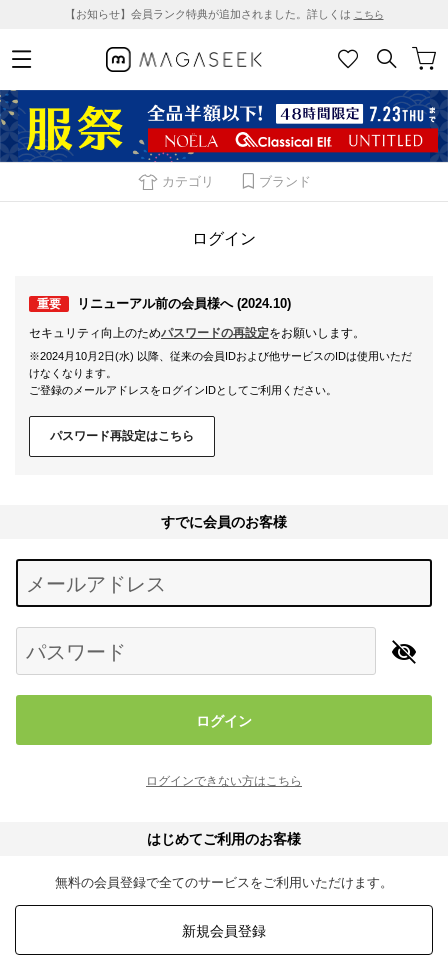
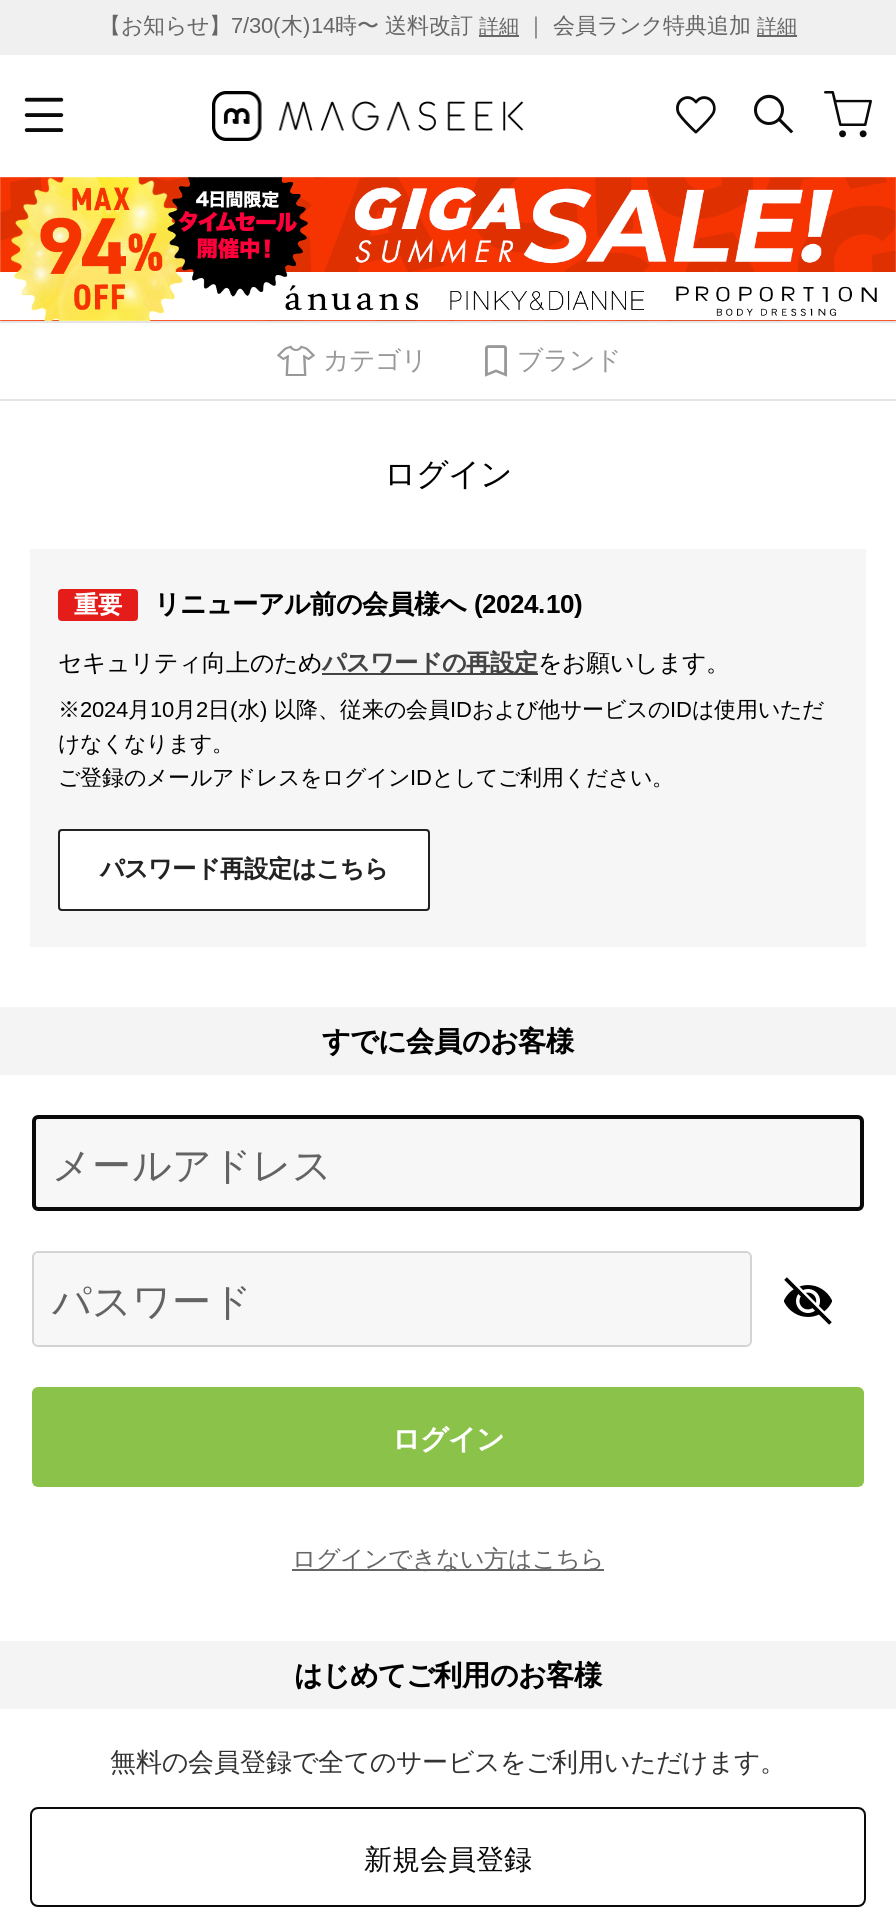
- 【お知らせ】会員ランク特典が追加されました。詳しくはこちら
+ 【お知らせ】7/30(木)14時〜 送料改訂詳細｜ 会員ランク特典追加詳細

- [image]
+ [image]
